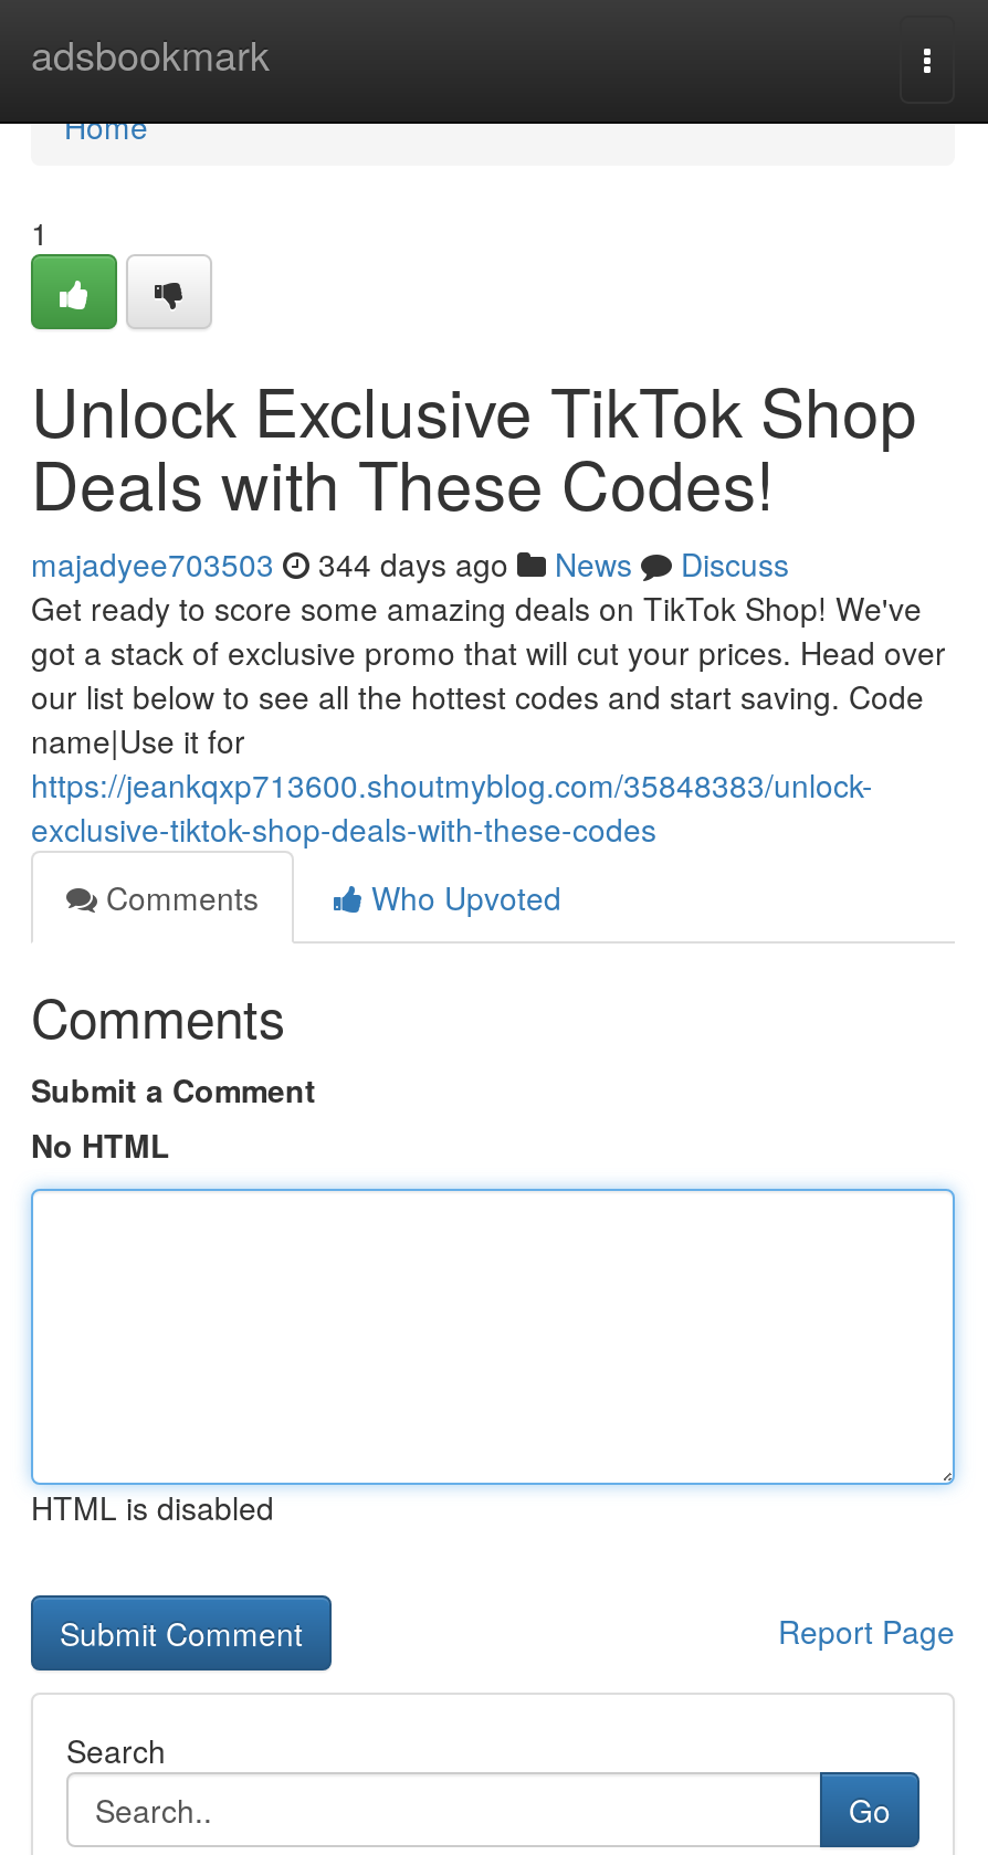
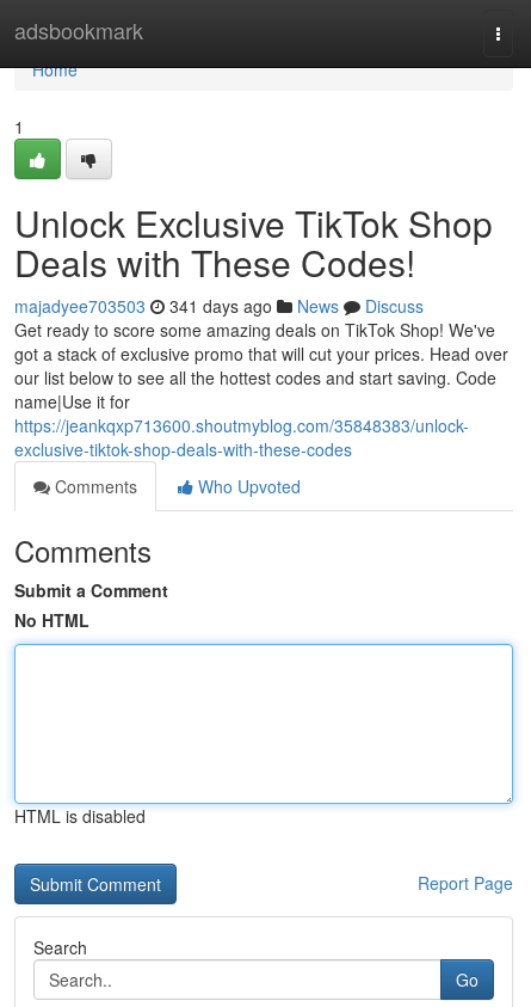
- majadyee703503 344 days ago News Discuss
+ majadyee703503 341 days ago News Discuss
